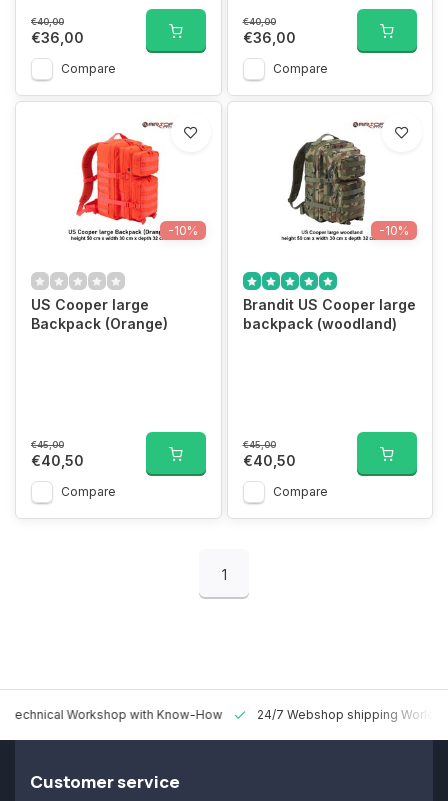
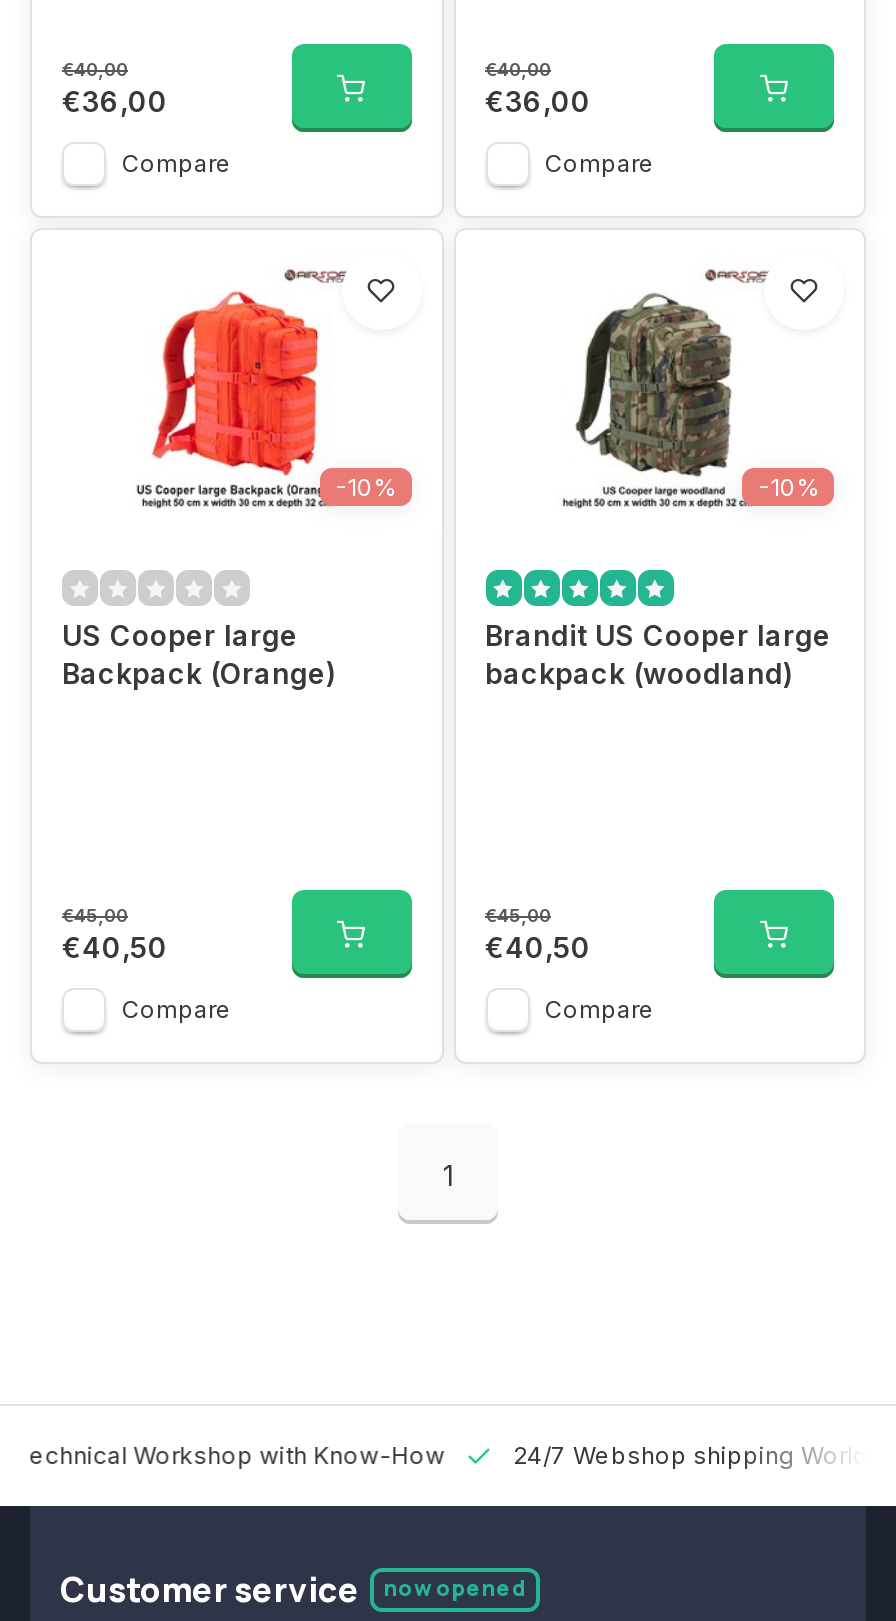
+ now opened
